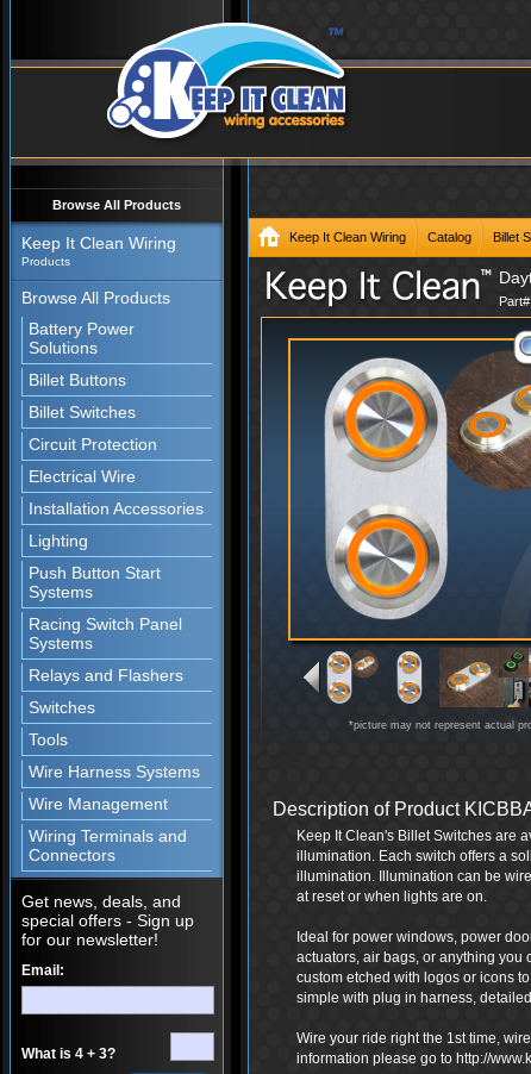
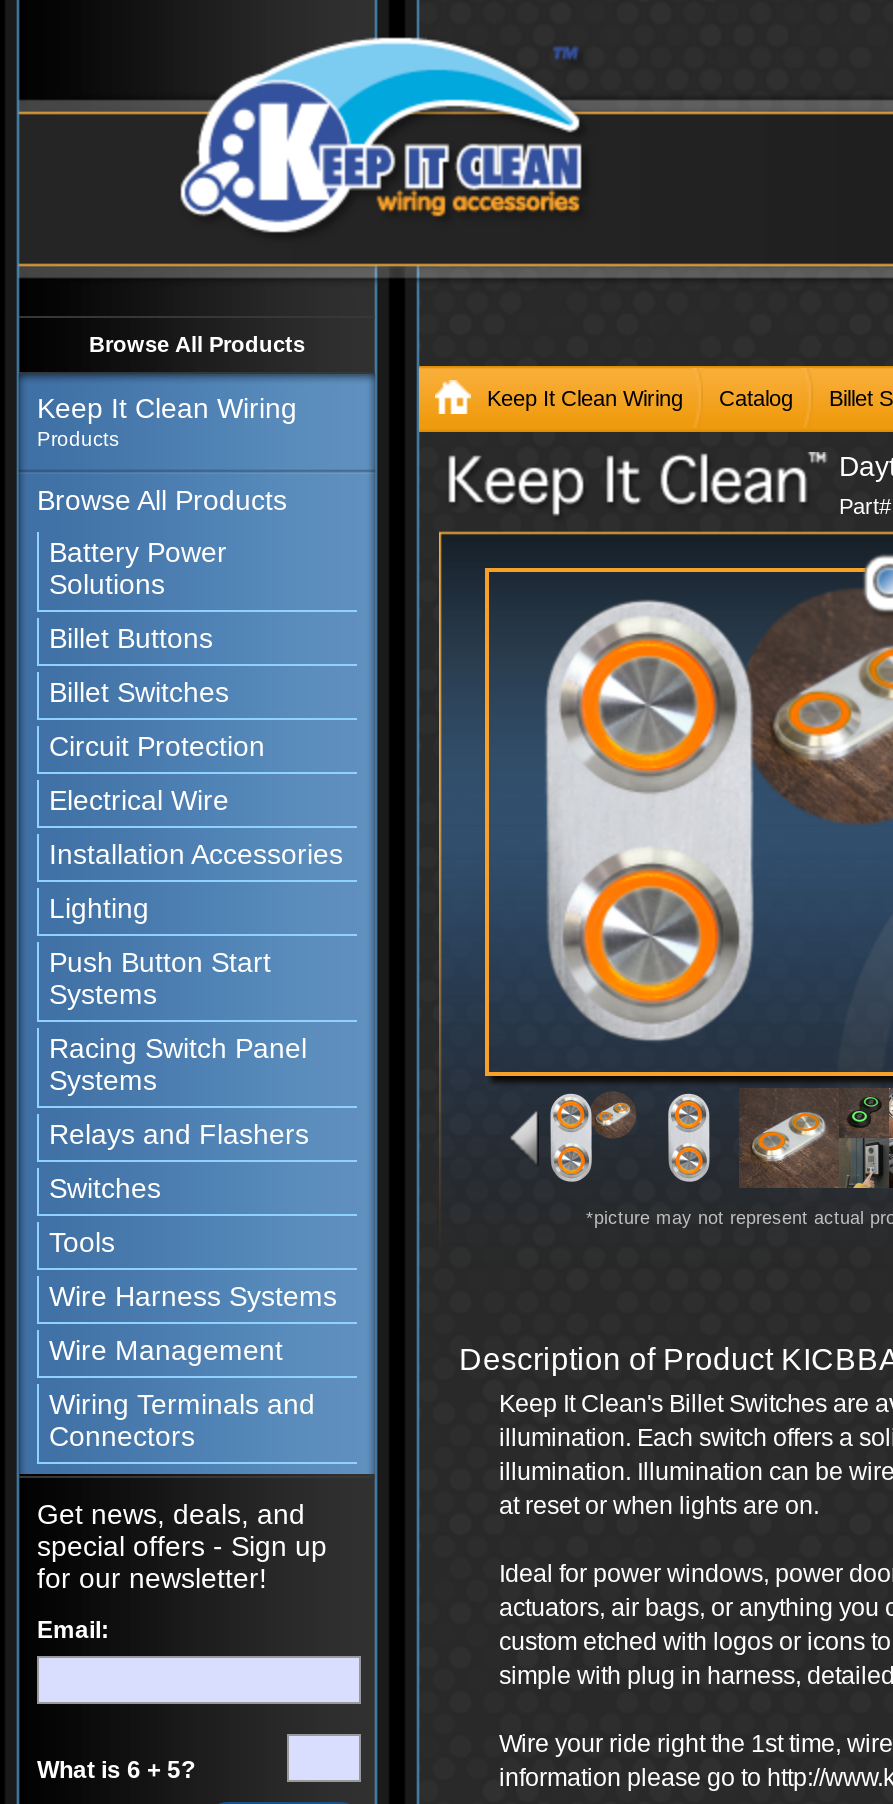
- What is 4 + 3?
+ What is 6 + 5?
